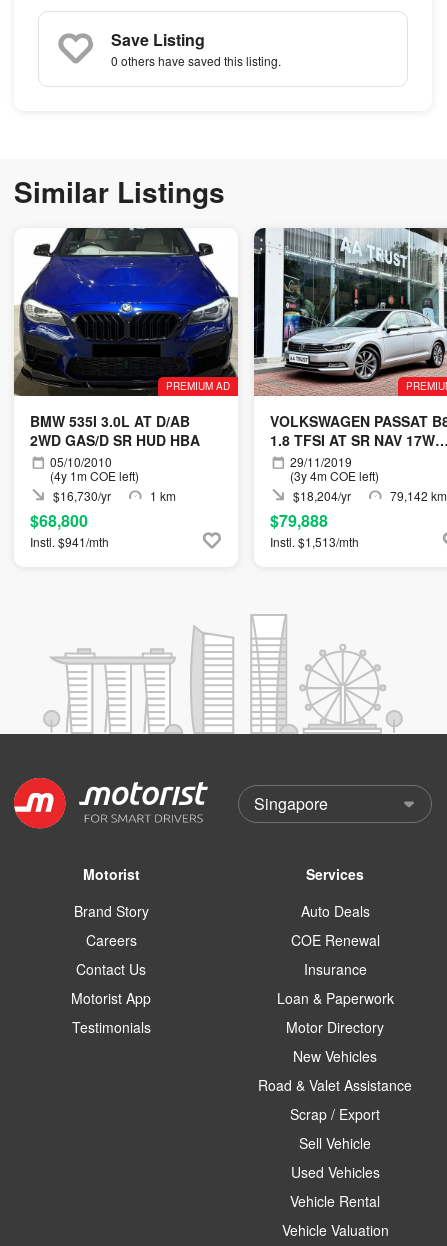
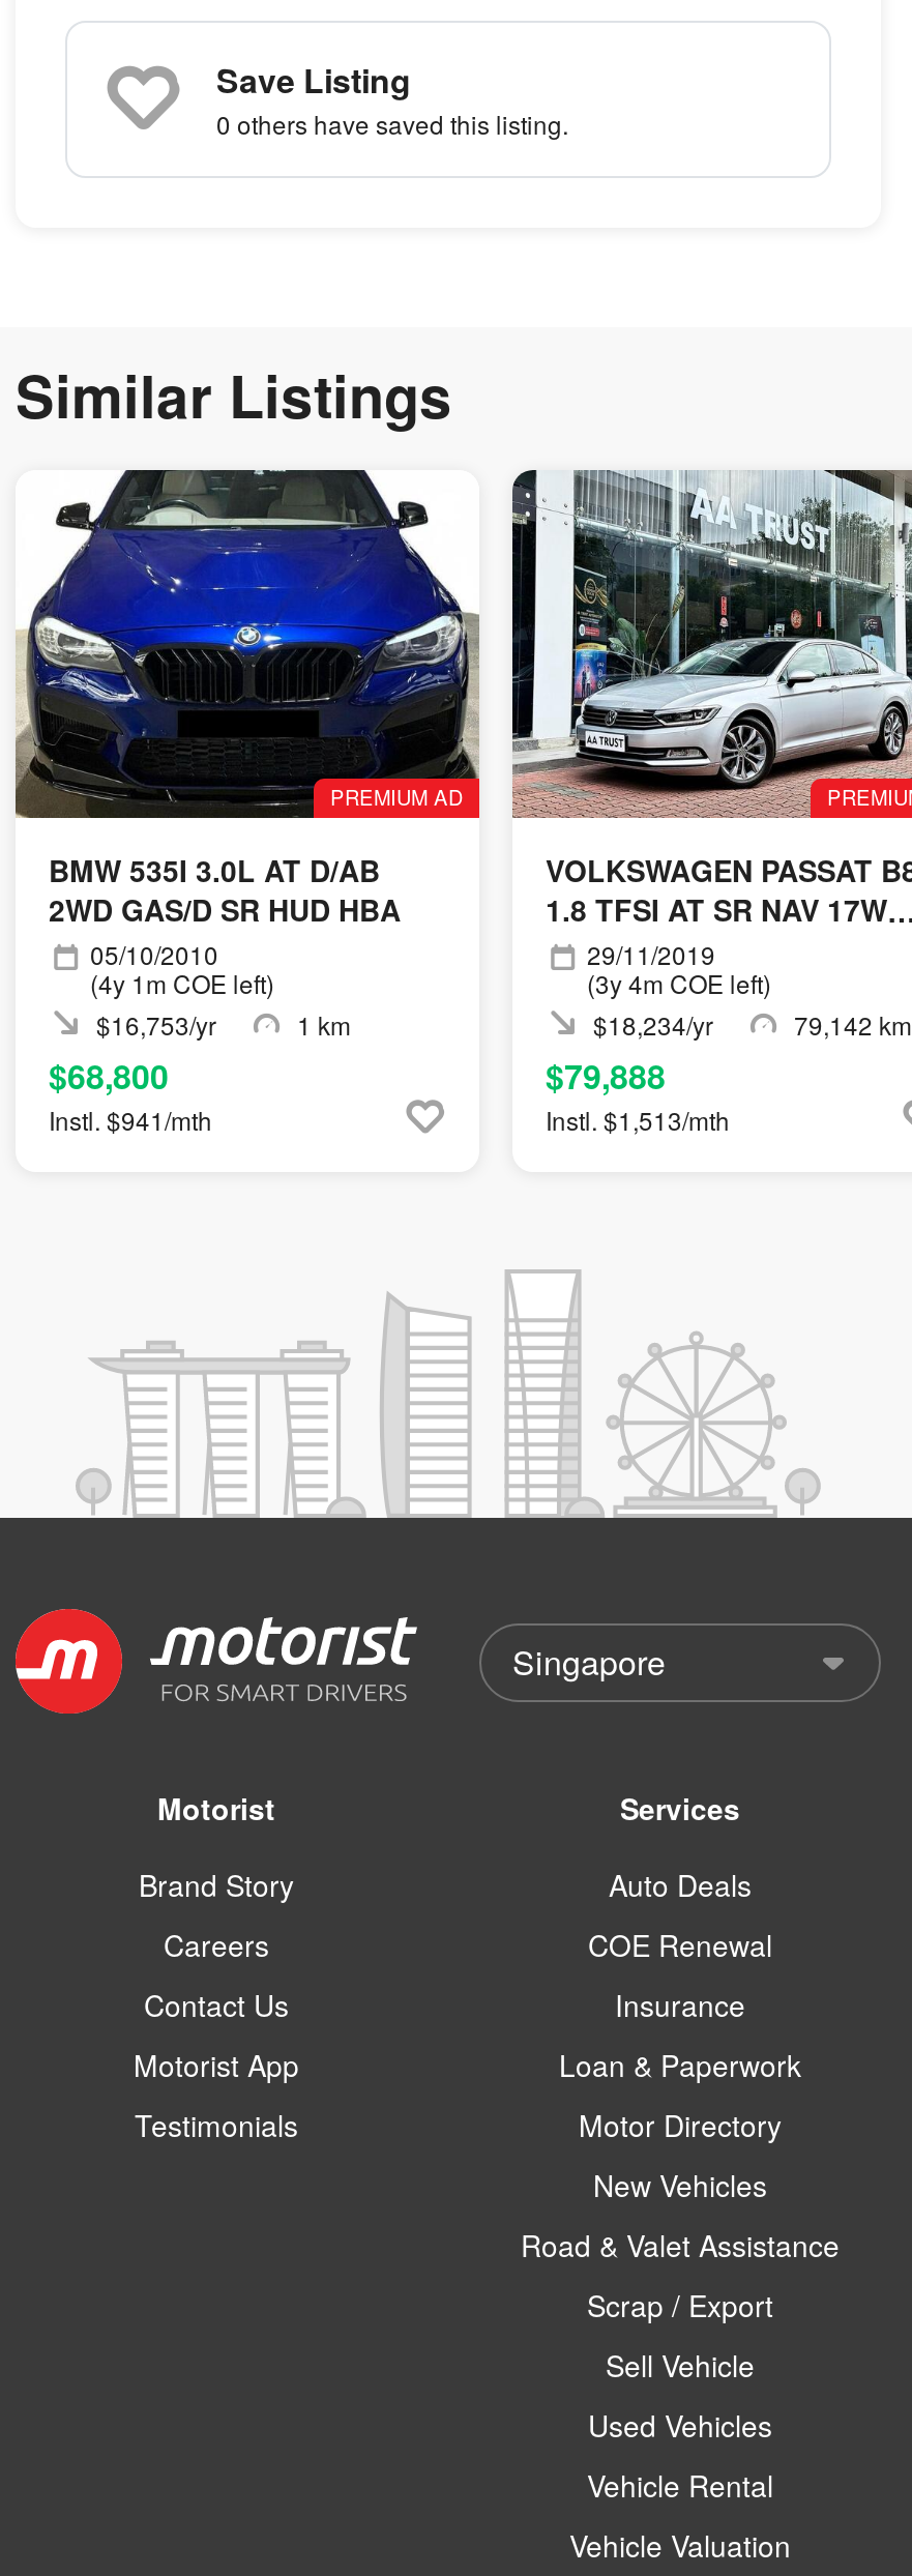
- $16,730/yr
+ $16,753/yr

- $18,204/yr
+ $18,234/yr
